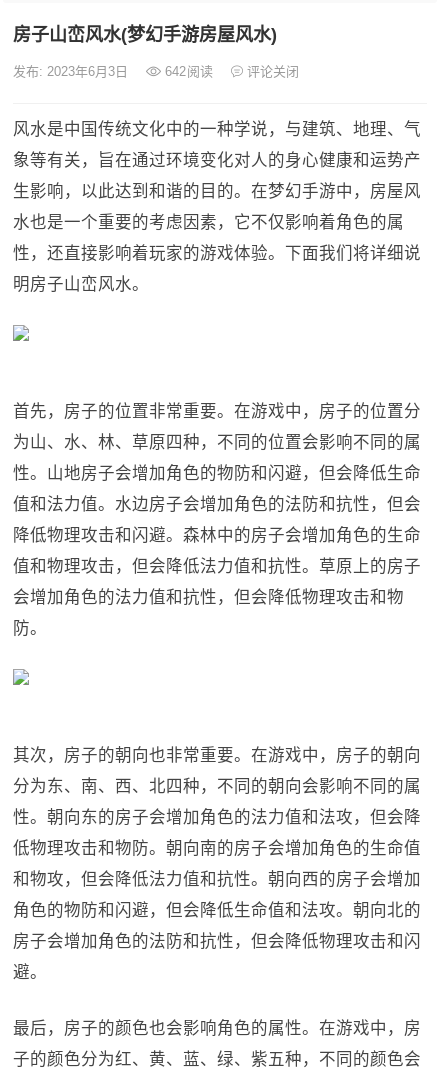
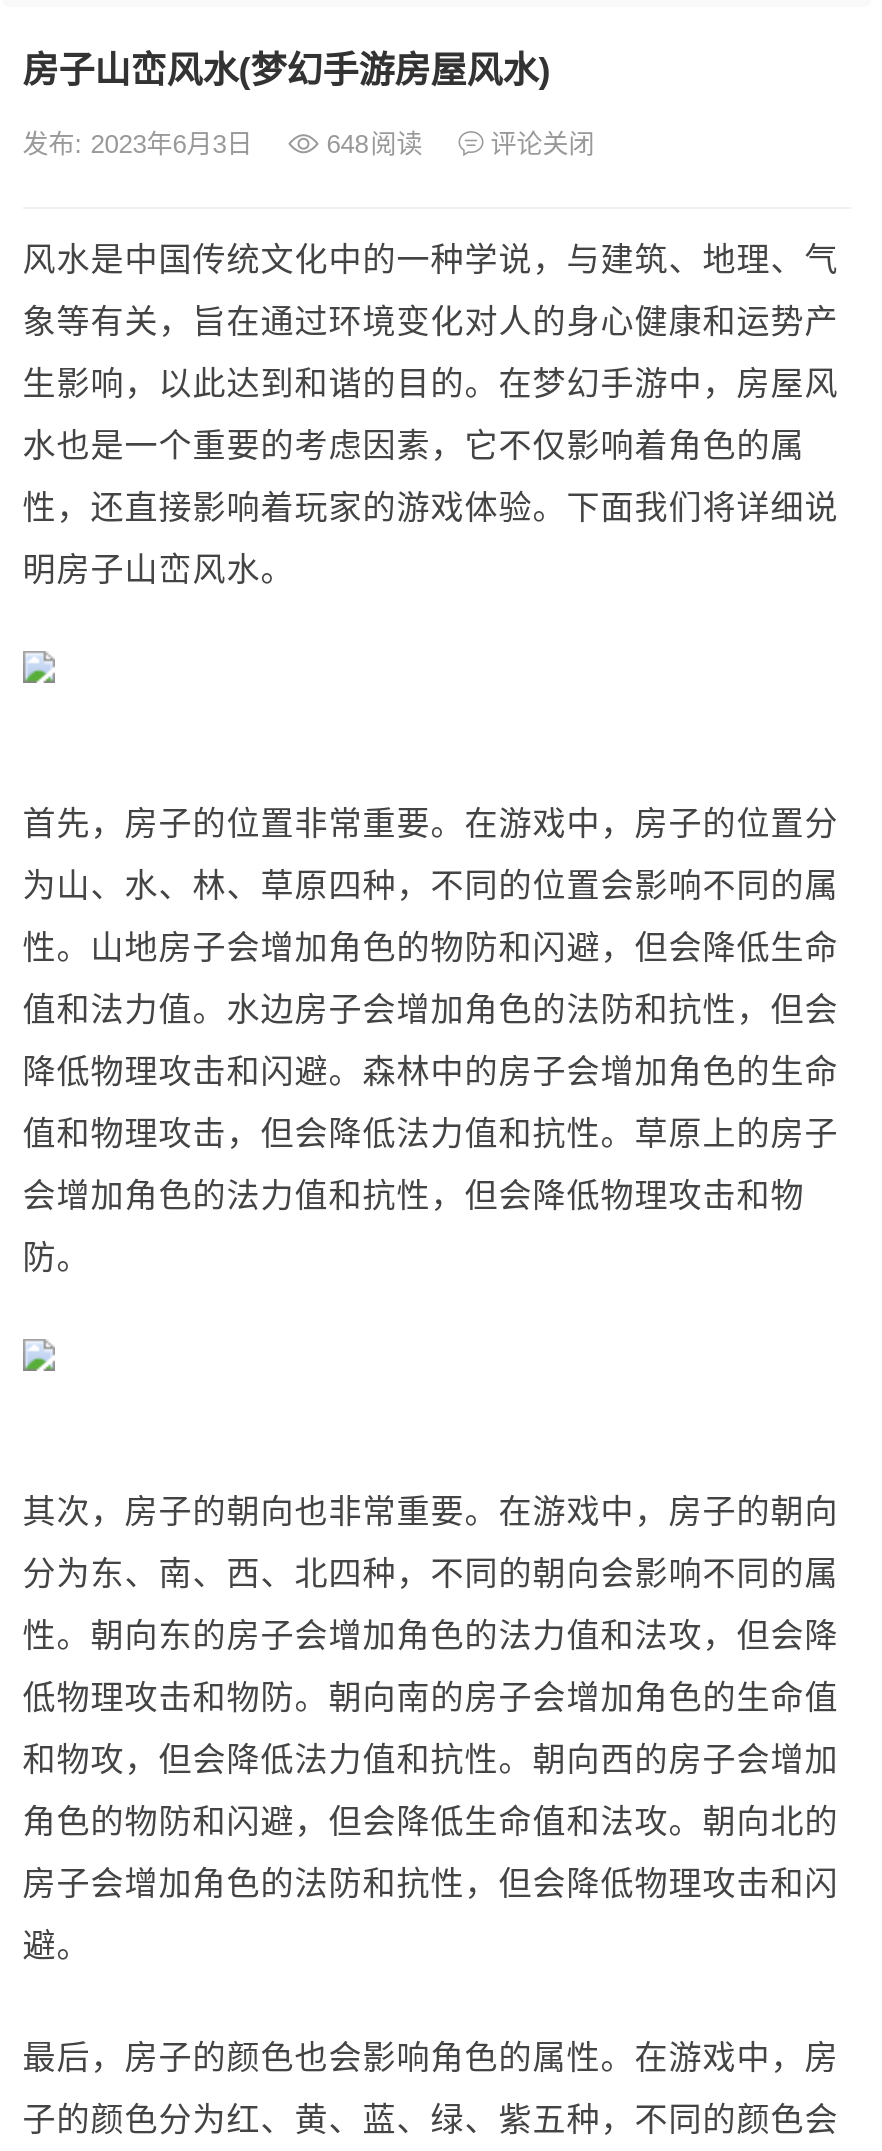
- 发布: 2023年6月3日 642阅读 评论关闭
+ 发布: 2023年6月3日 648阅读 评论关闭
